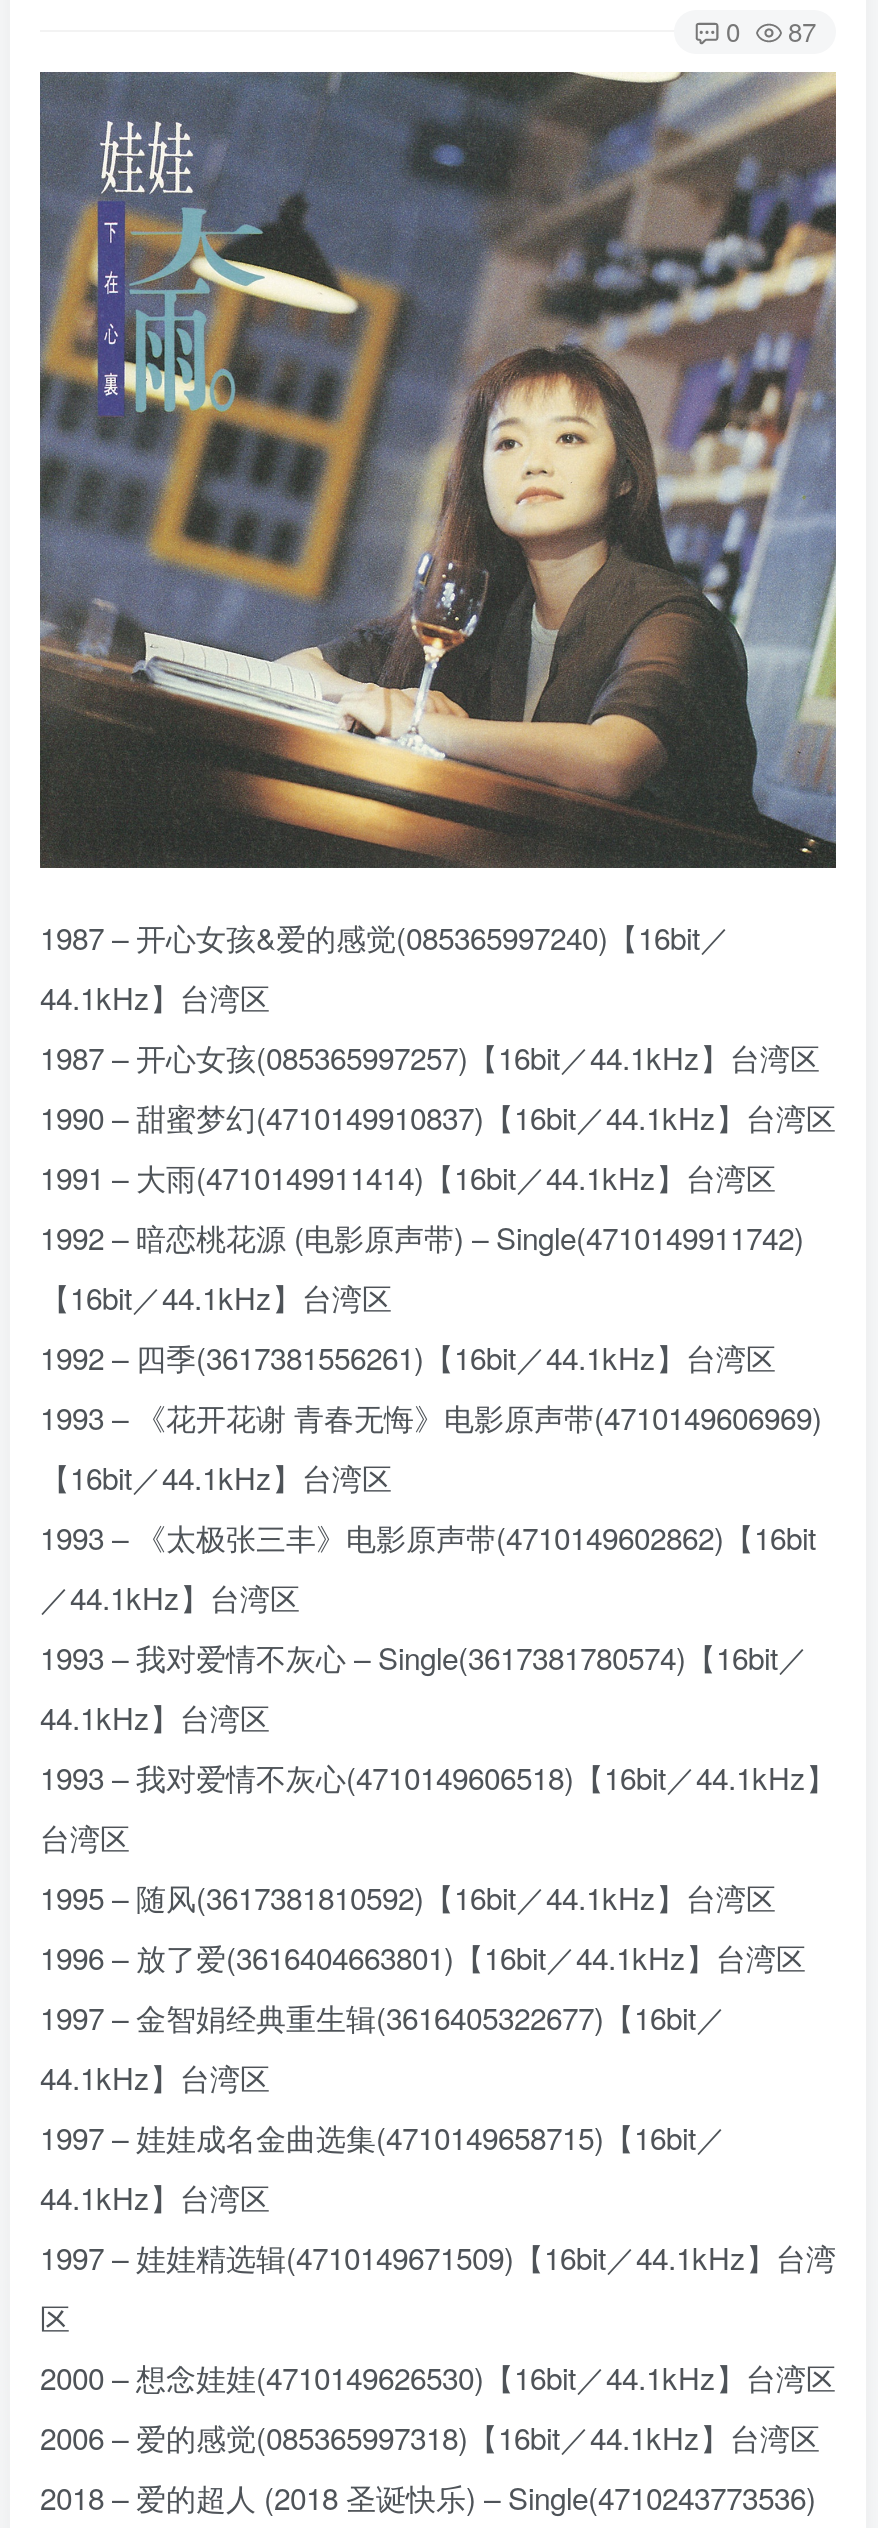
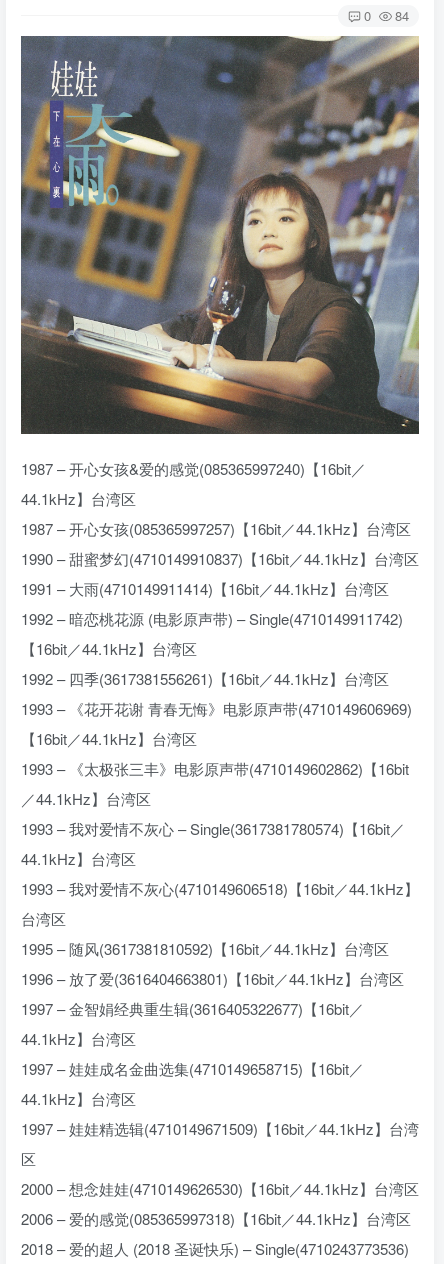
- 0 87
+ 0 84
